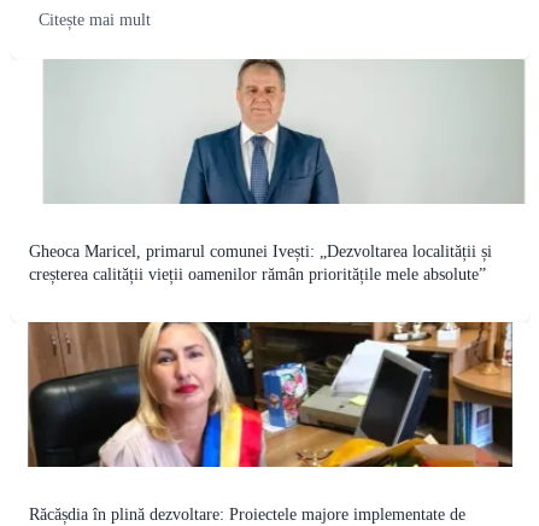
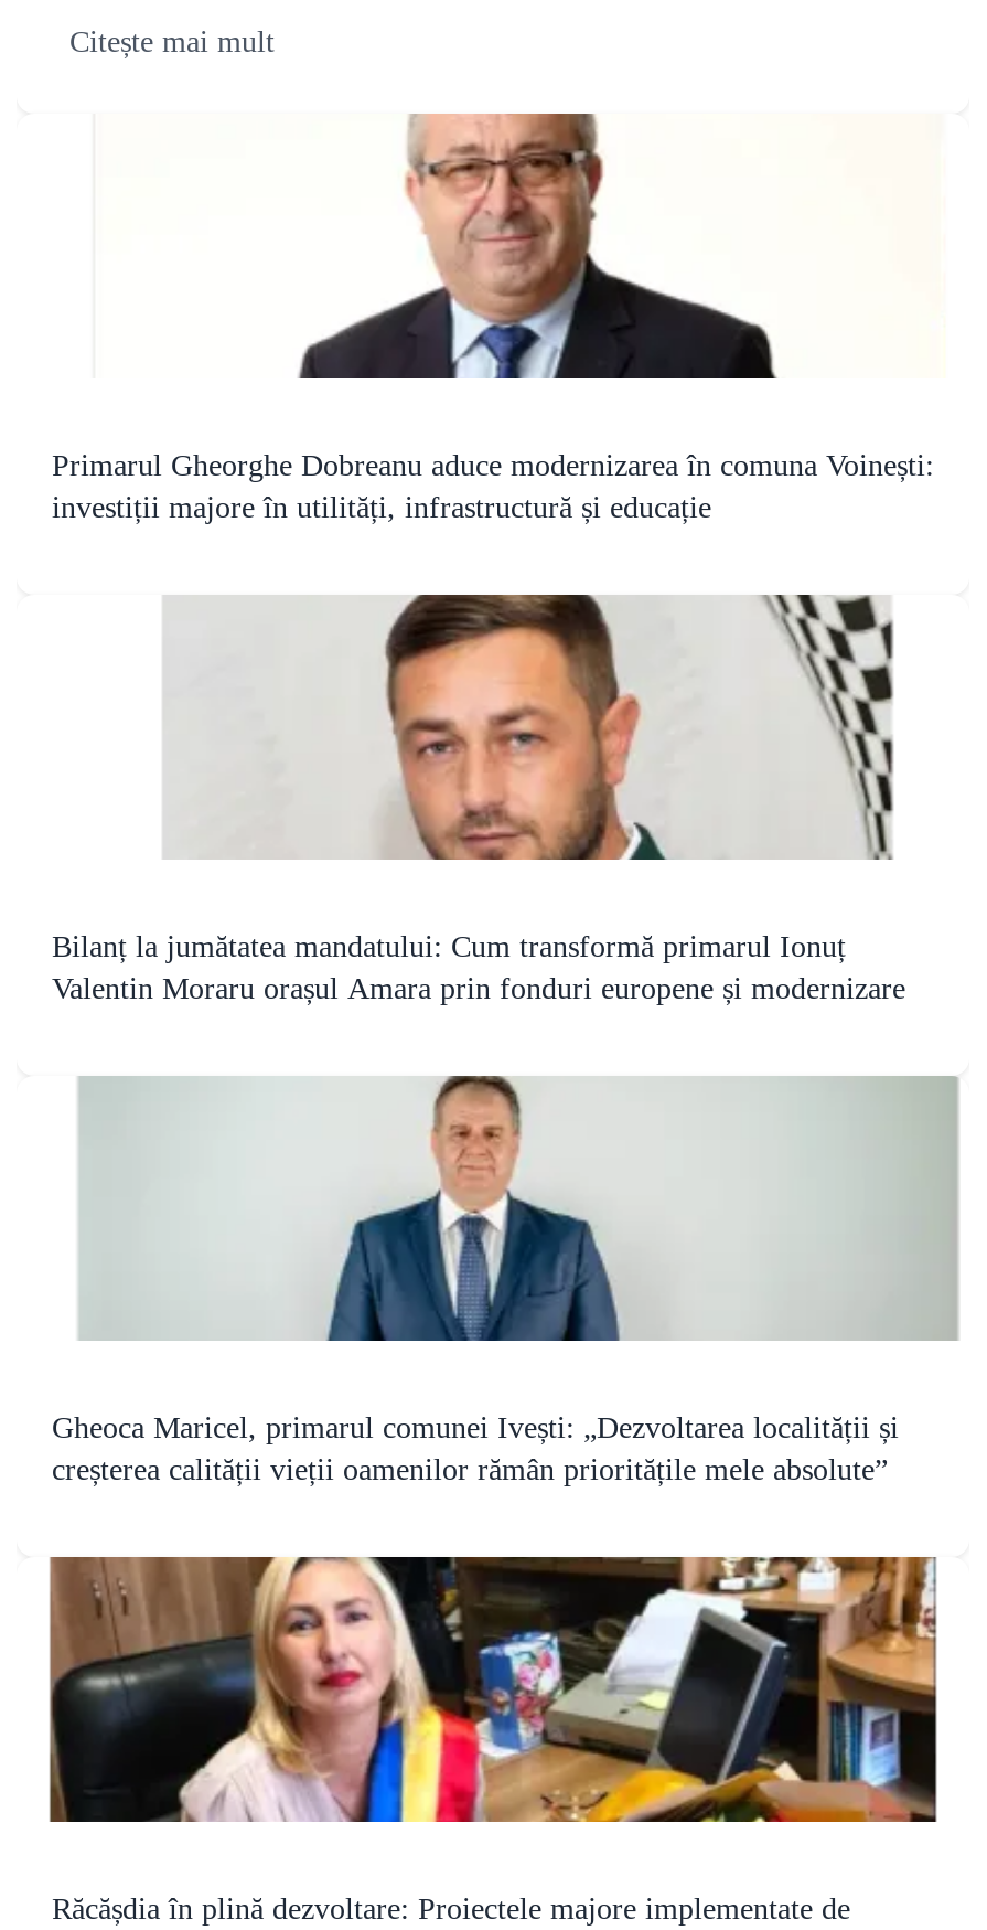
+ [image]
+ Primarul Gheorghe Dobreanu aduce modernizarea în comuna Voinești:
+ investiții majore în utilități, infrastructură și educație

+ [image]
+ Bilanț la jumătatea mandatului: Cum transformă primarul Ionuț
+ Valentin Moraru orașul Amara prin fonduri europene și modernizare
